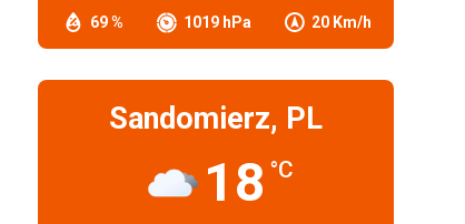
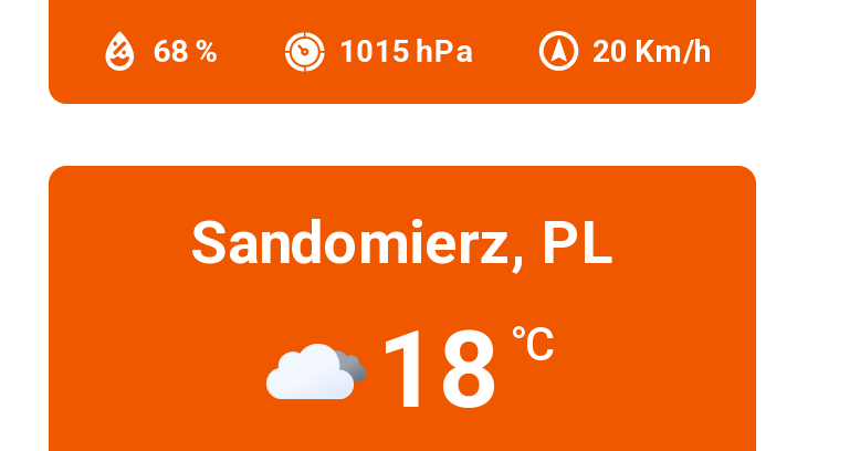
- 69 %
+ 68 %

- 1019 hPa
+ 1015 hPa
